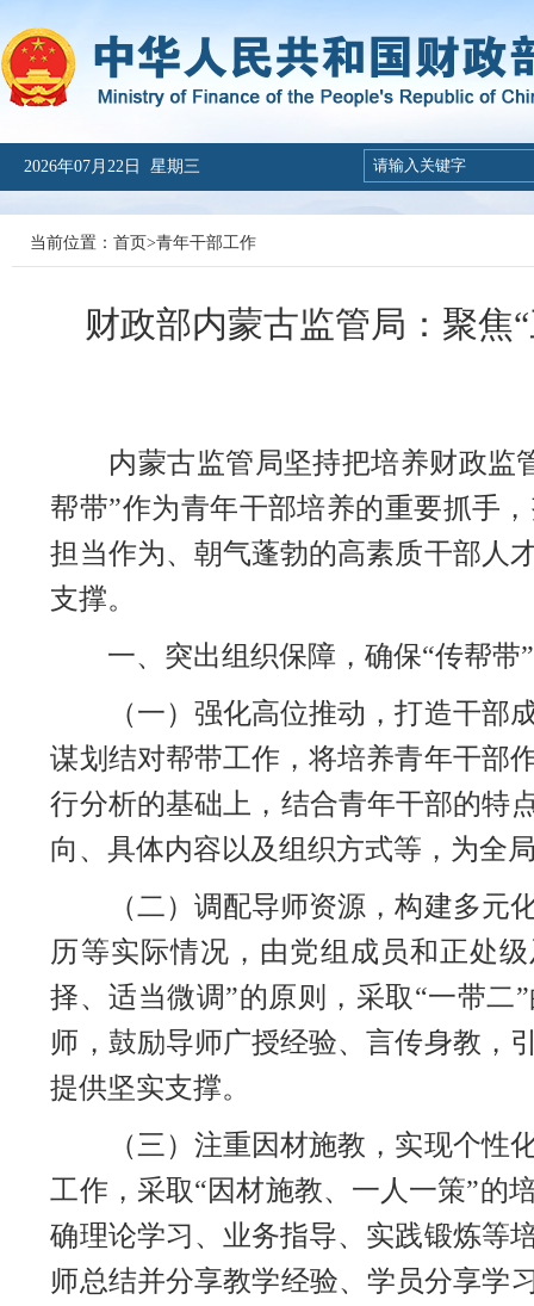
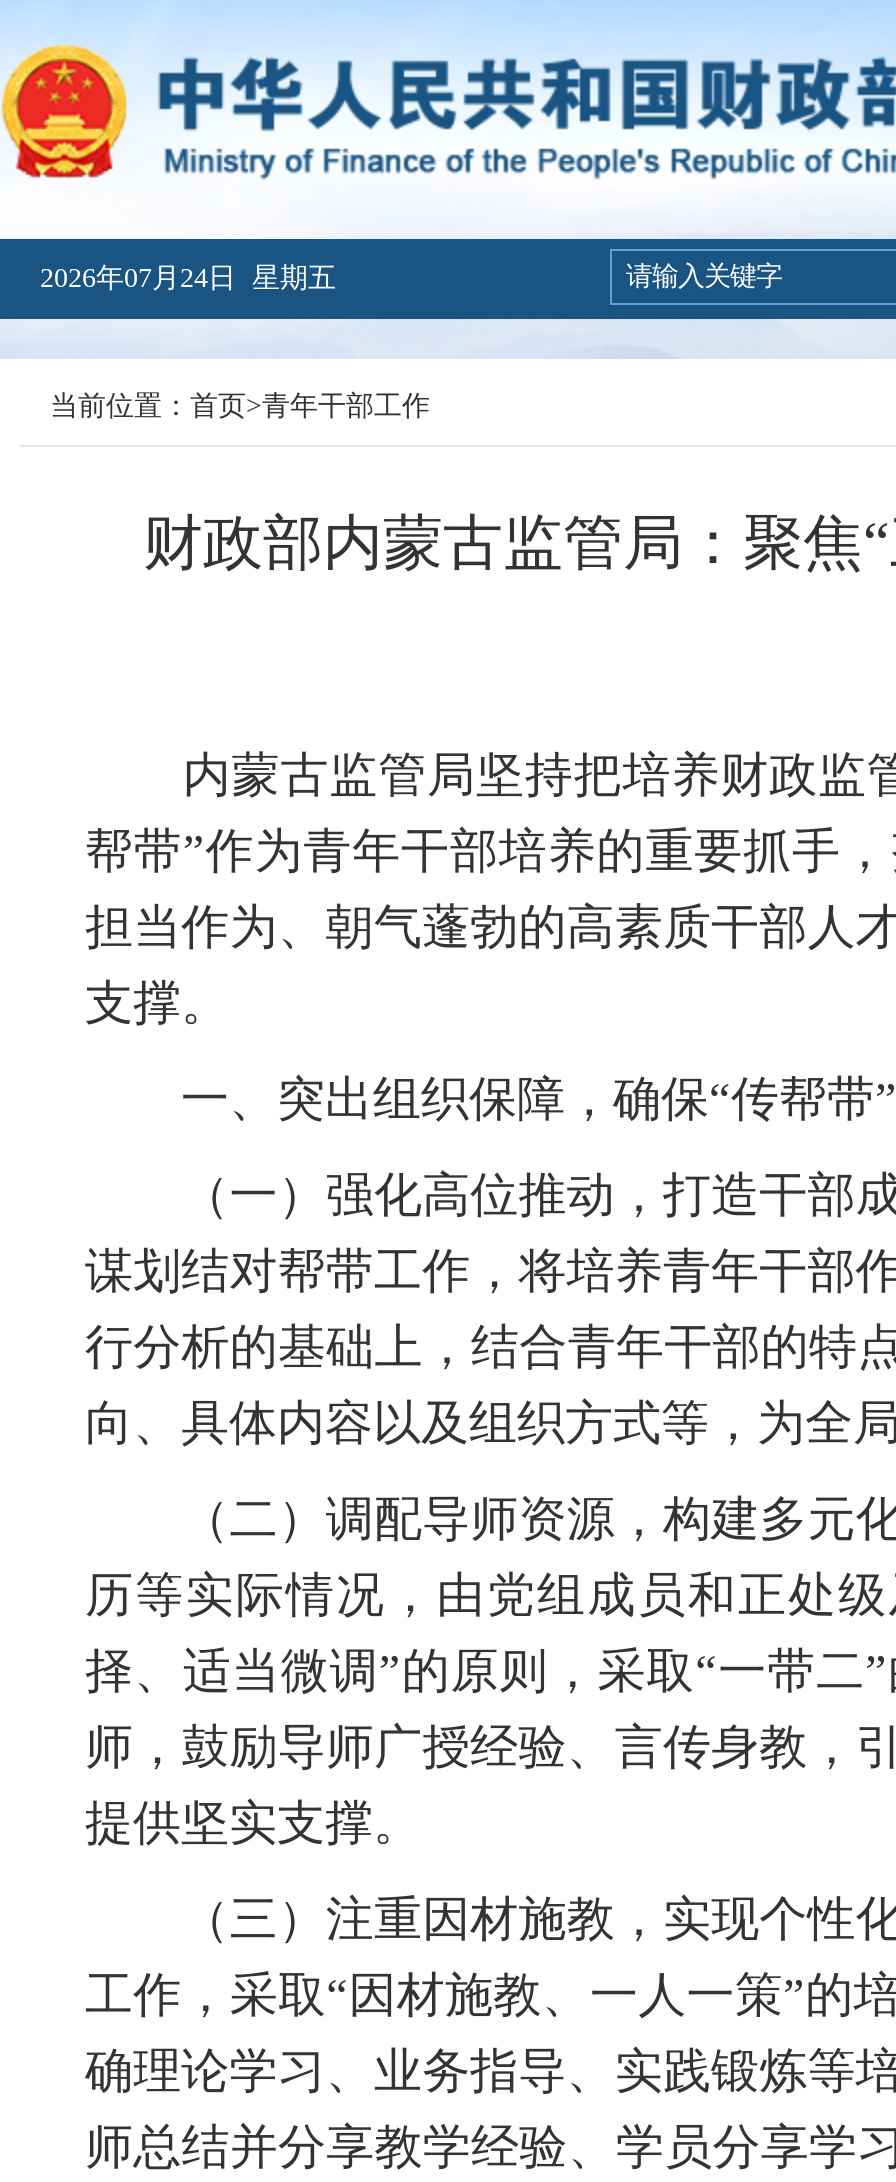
- 2026年07月22日 星期三
+ 2026年07月24日 星期五
